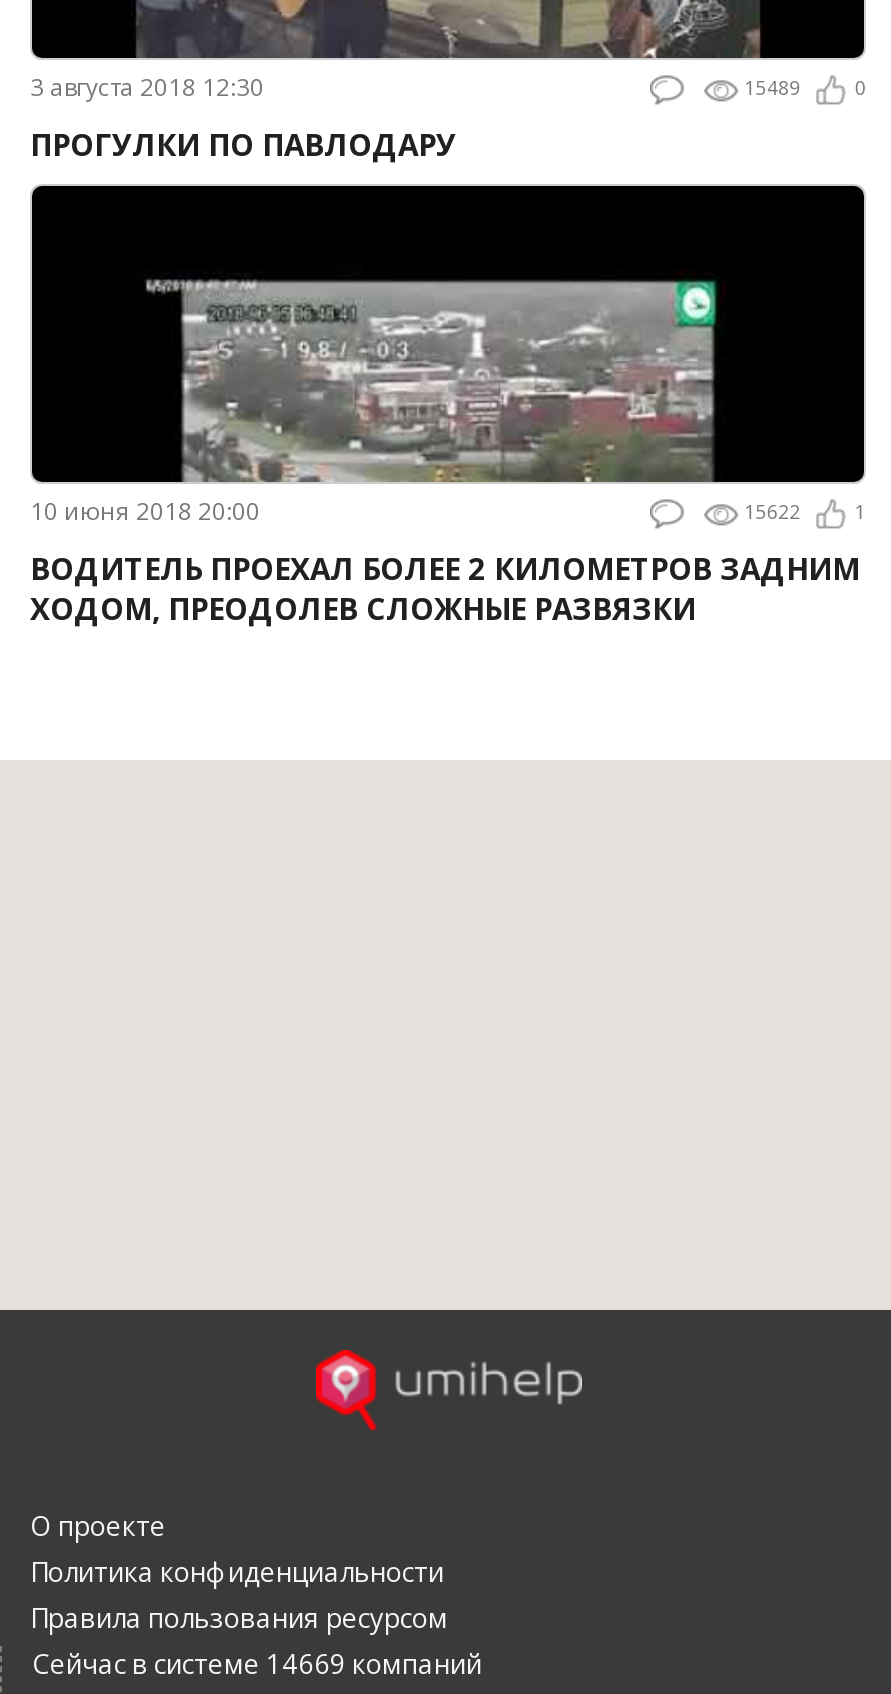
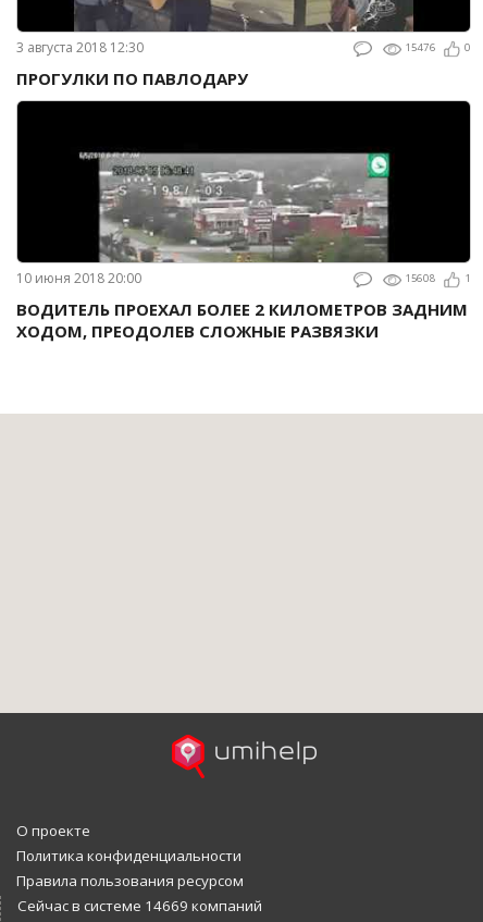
- 15489 0
+ 15476 0

- 15622 1
+ 15608 1
